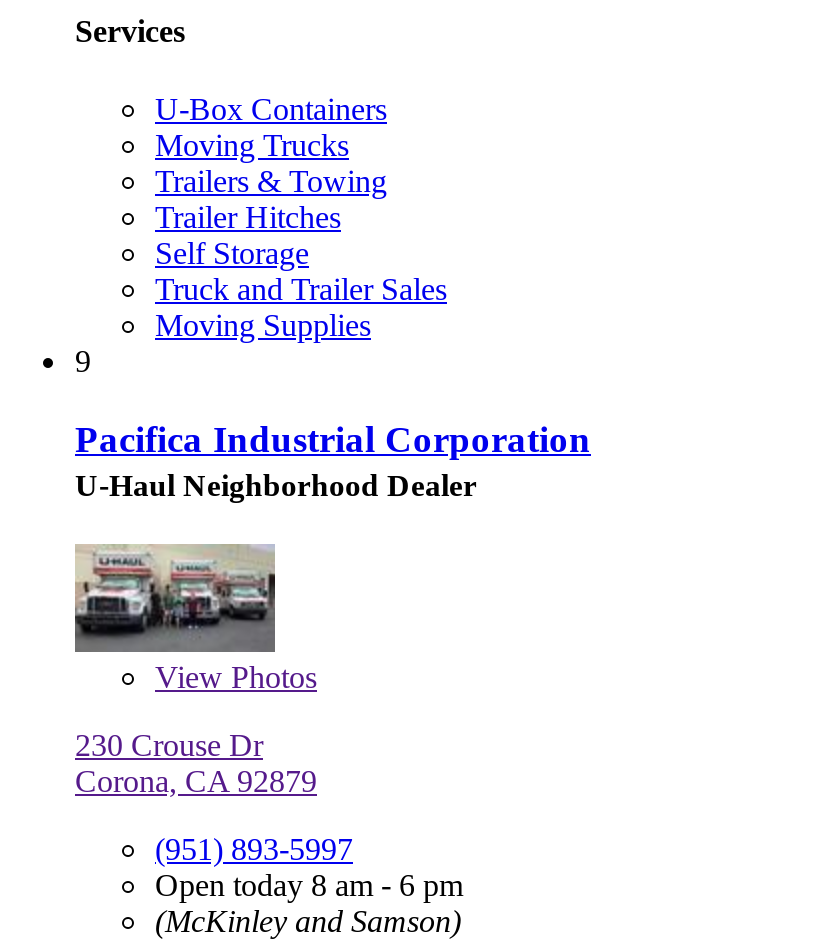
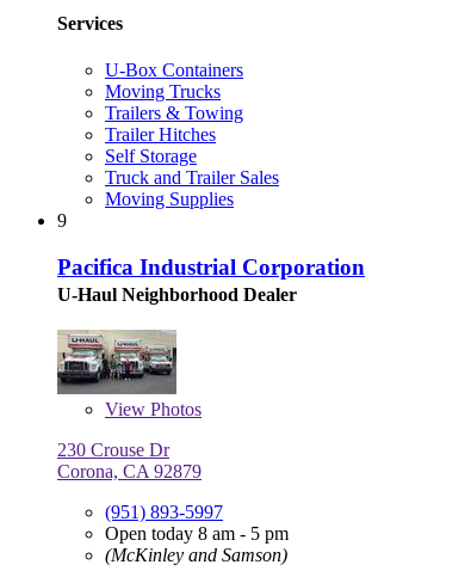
- Open today 8 am - 6 pm
+ Open today 8 am - 5 pm
